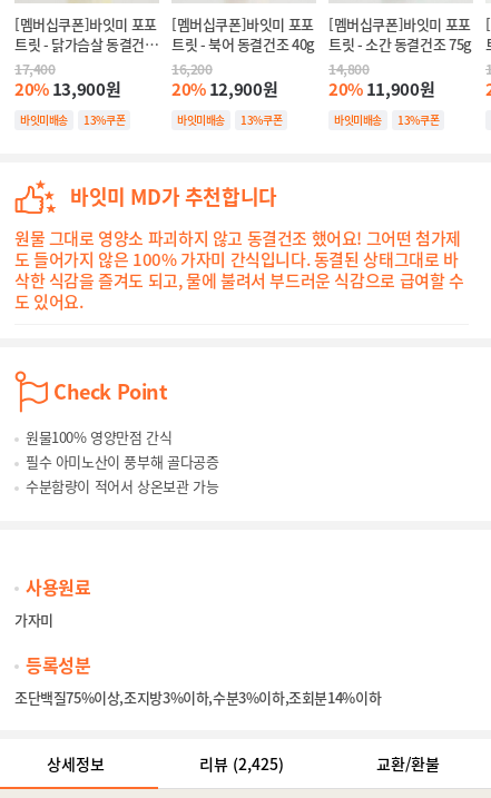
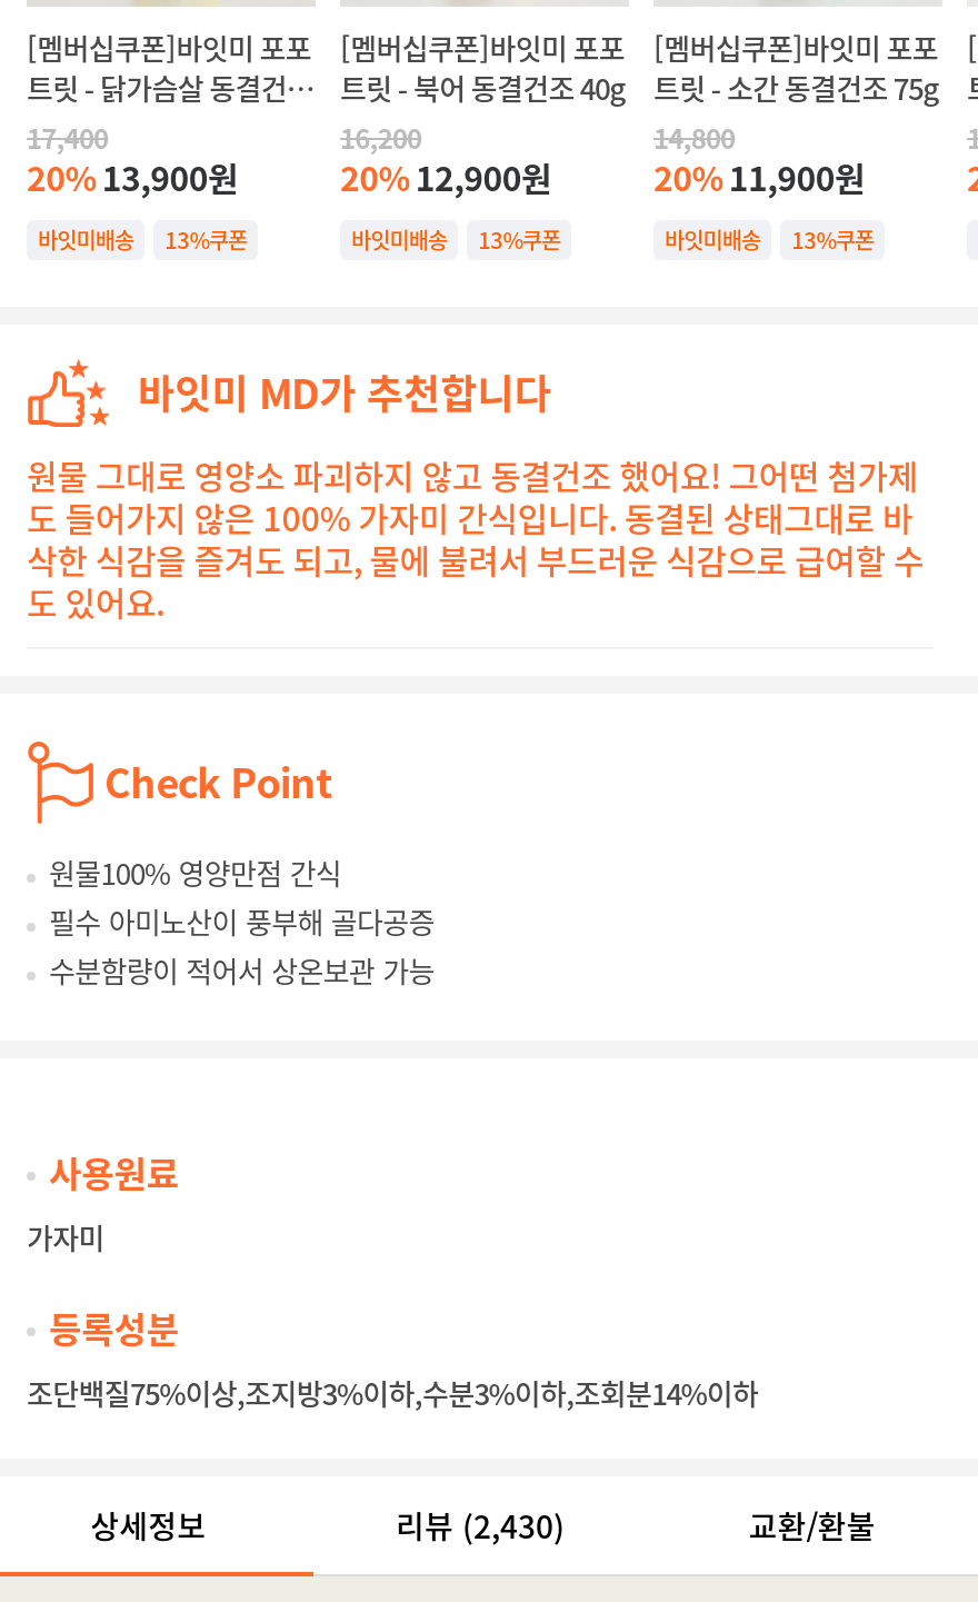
- 리뷰 (2,425)
+ 리뷰 (2,430)
